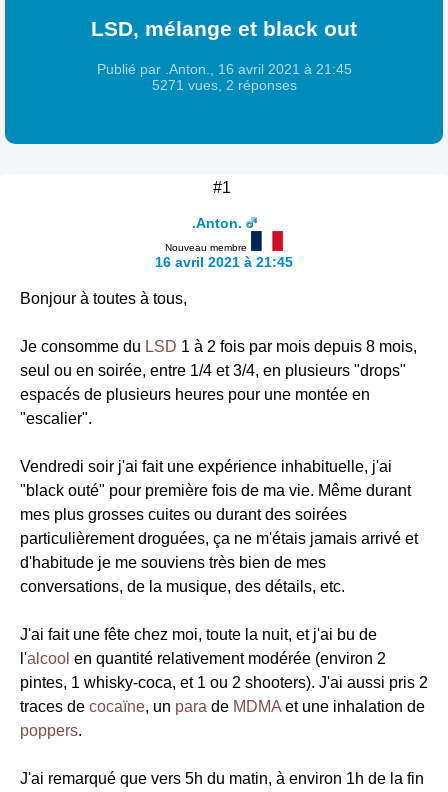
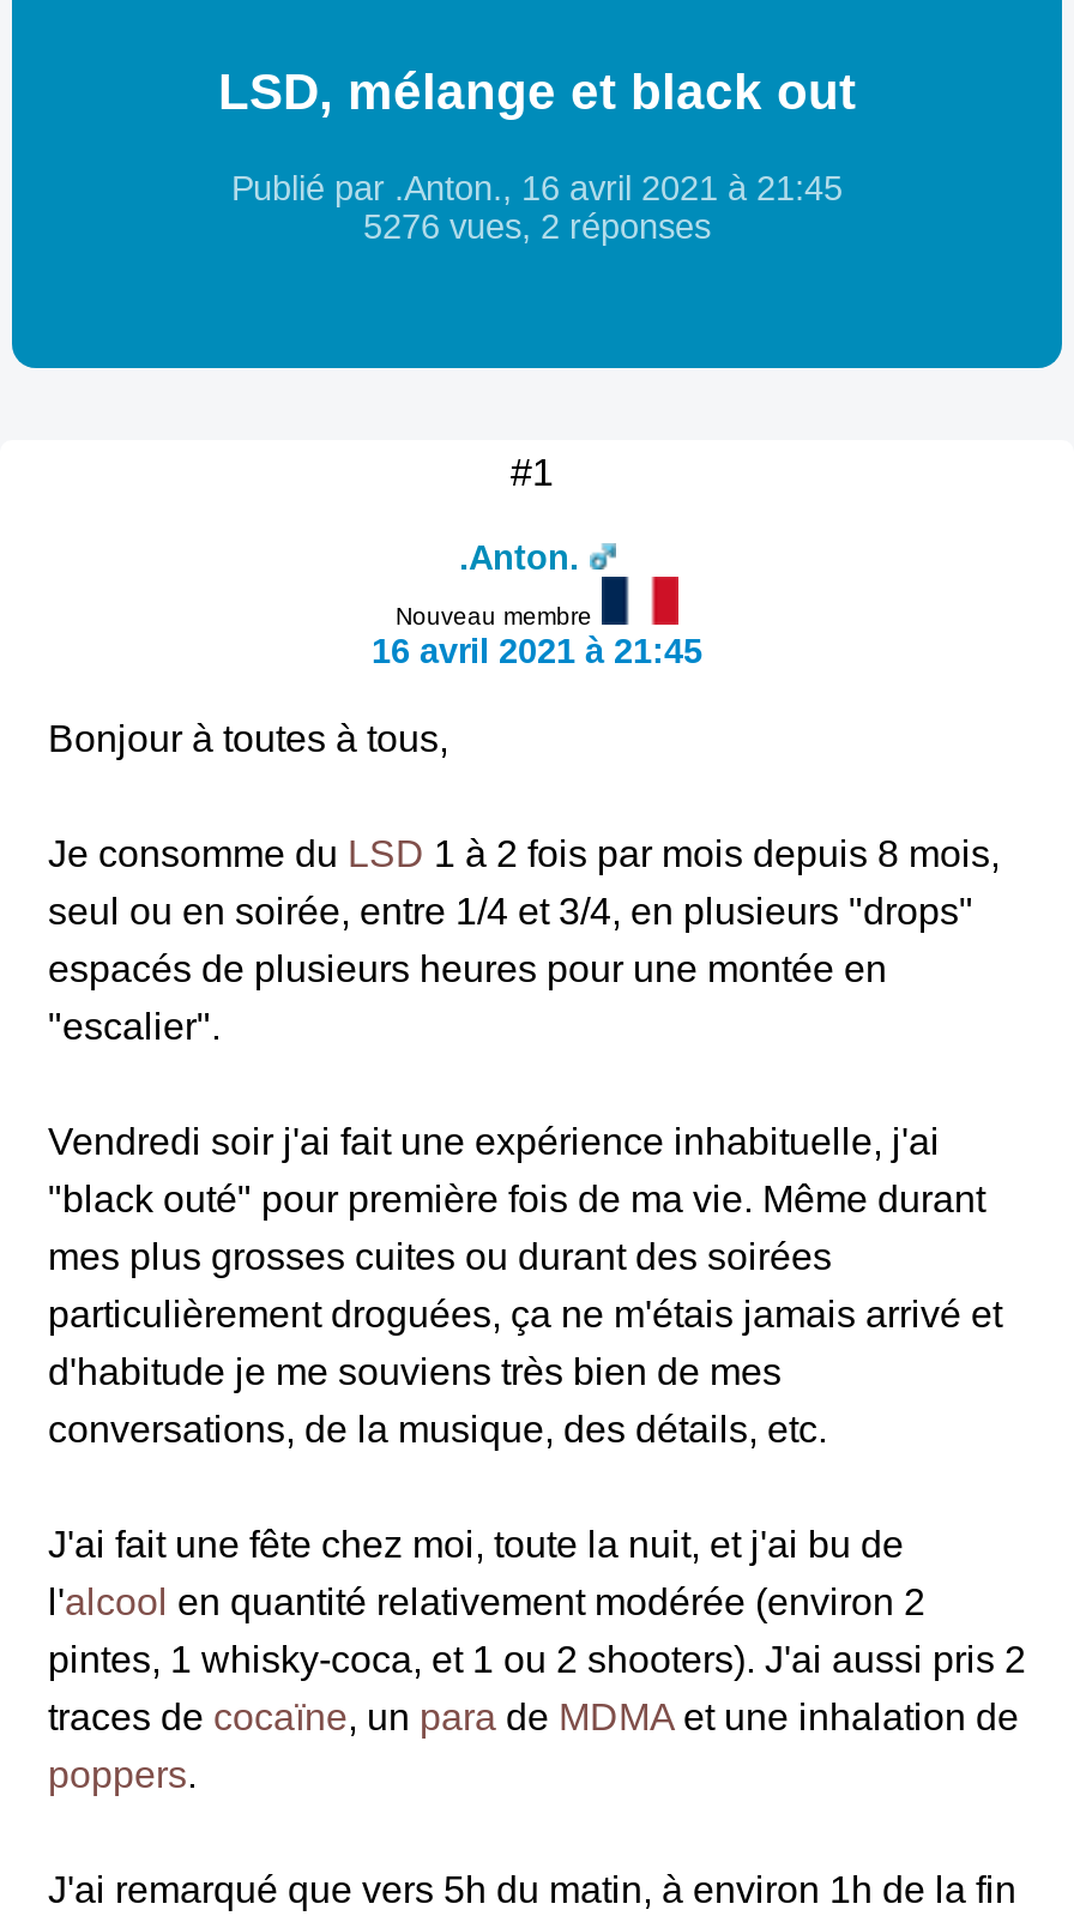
- 5271 vues, 2 réponses
+ 5276 vues, 2 réponses
